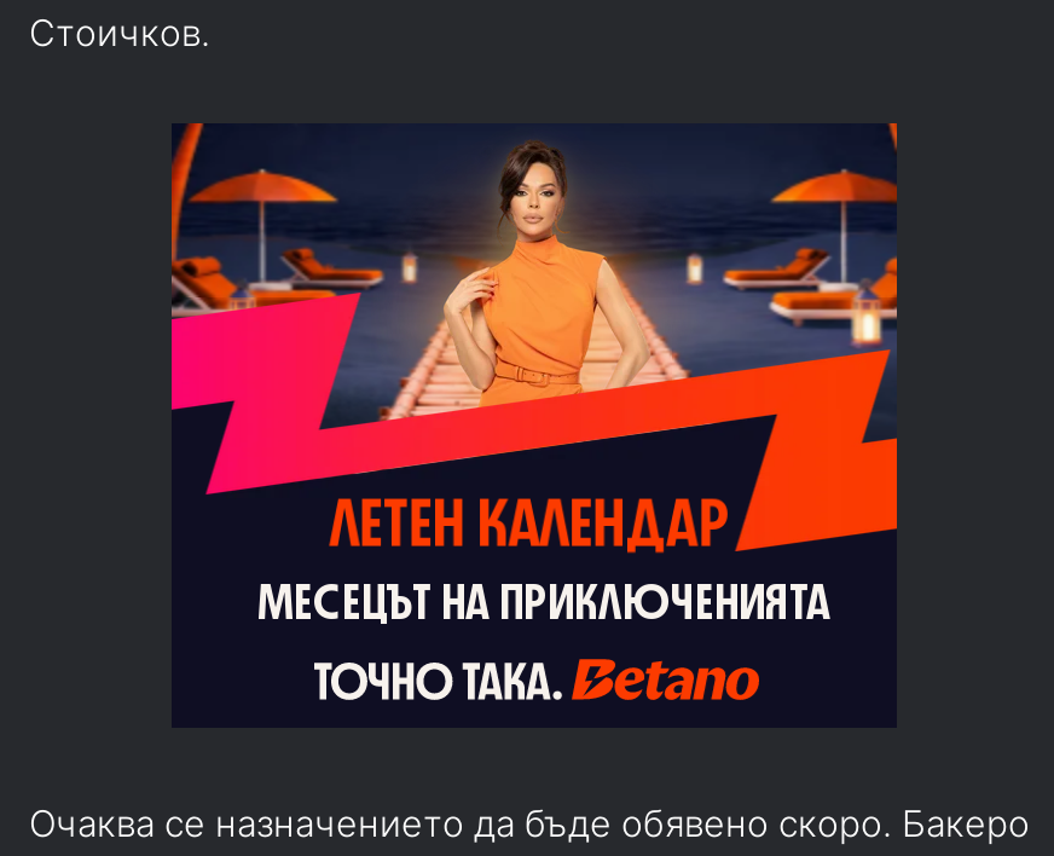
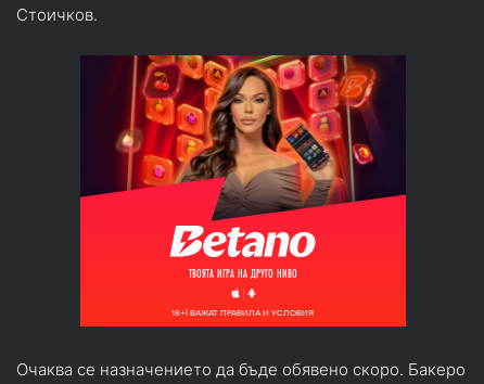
- [image]
+ [image]
